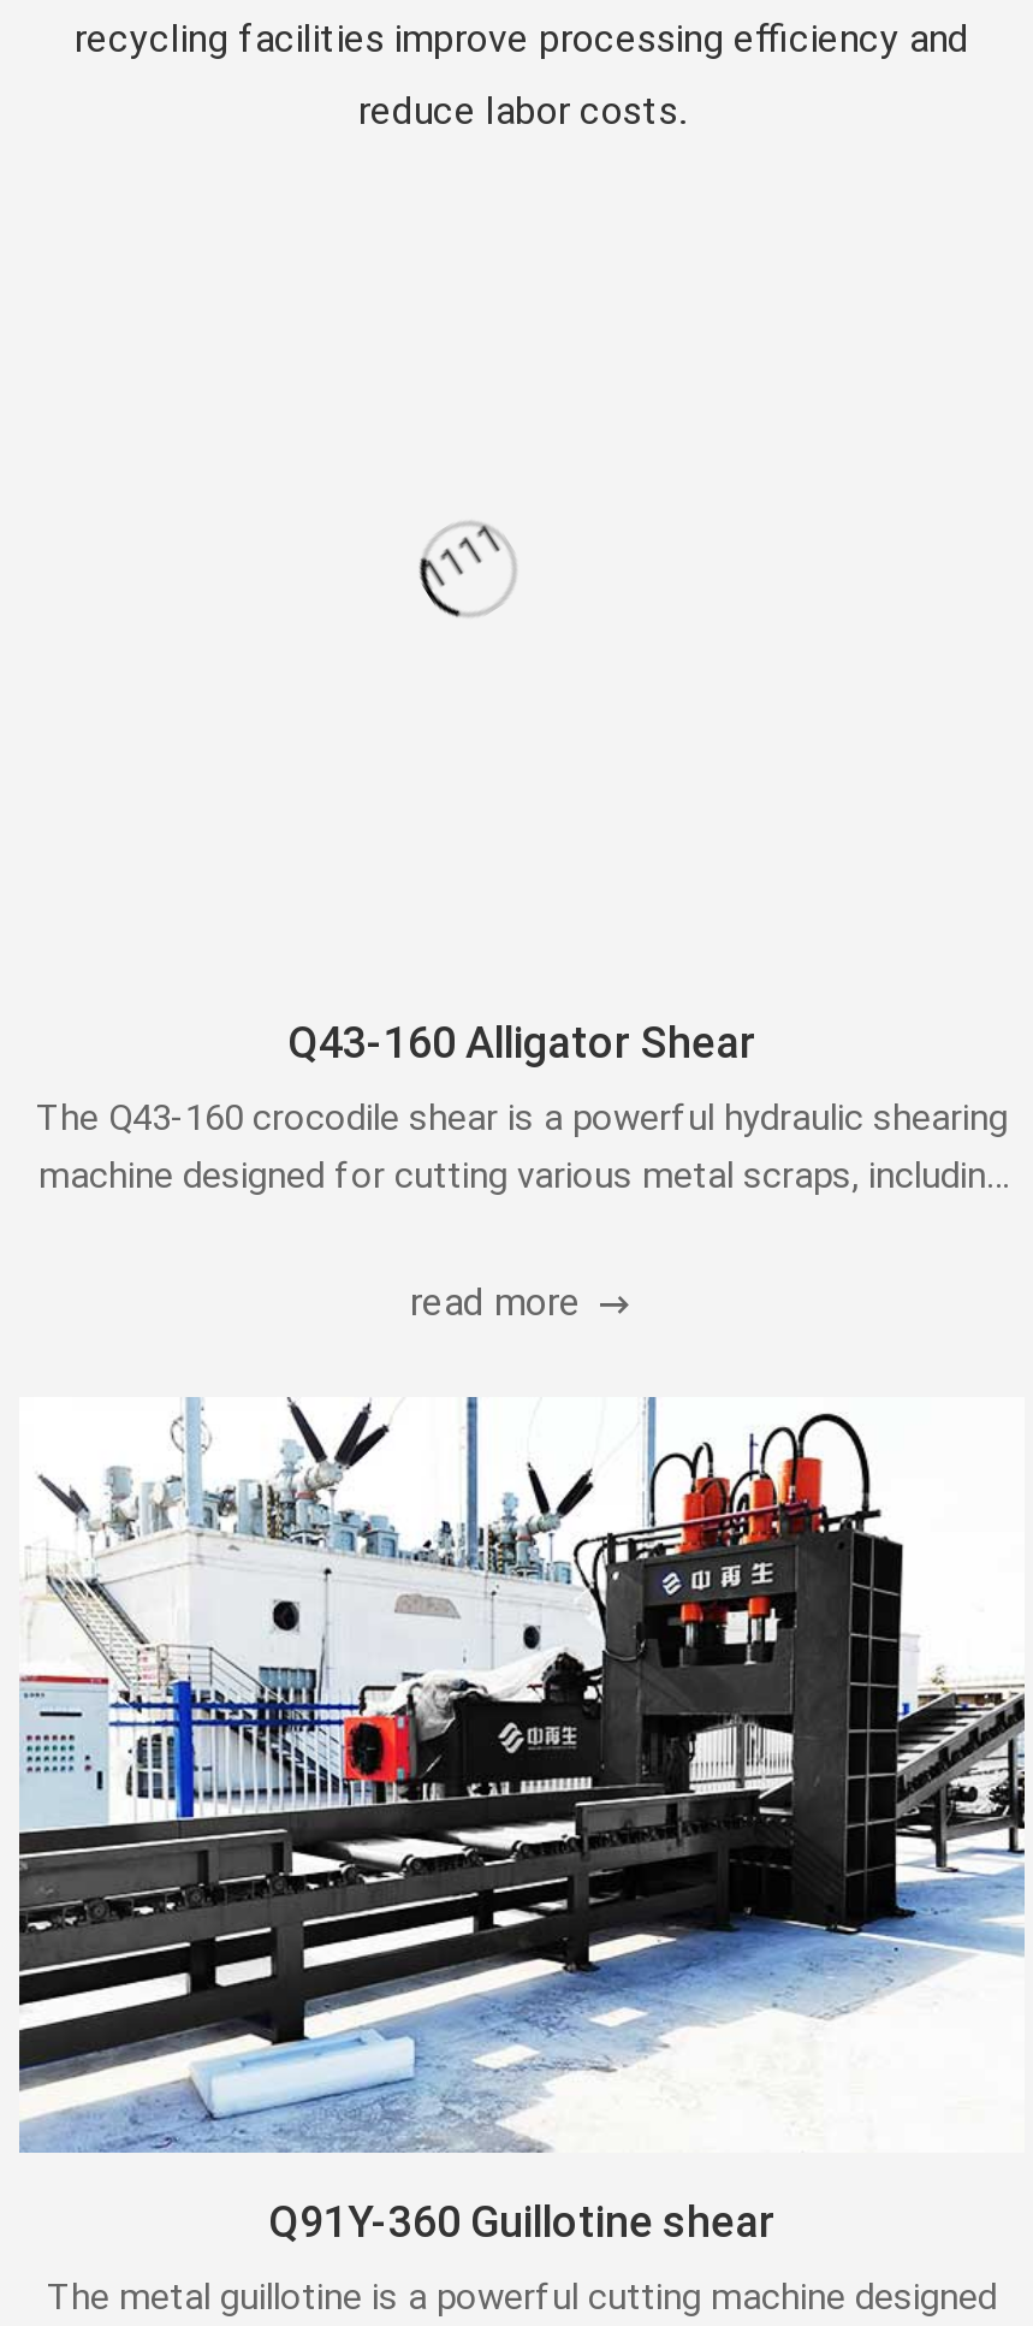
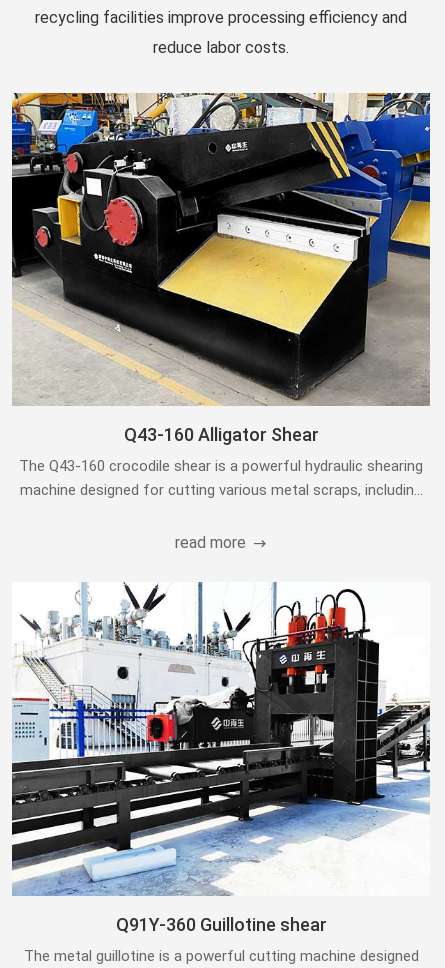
+ [image]
